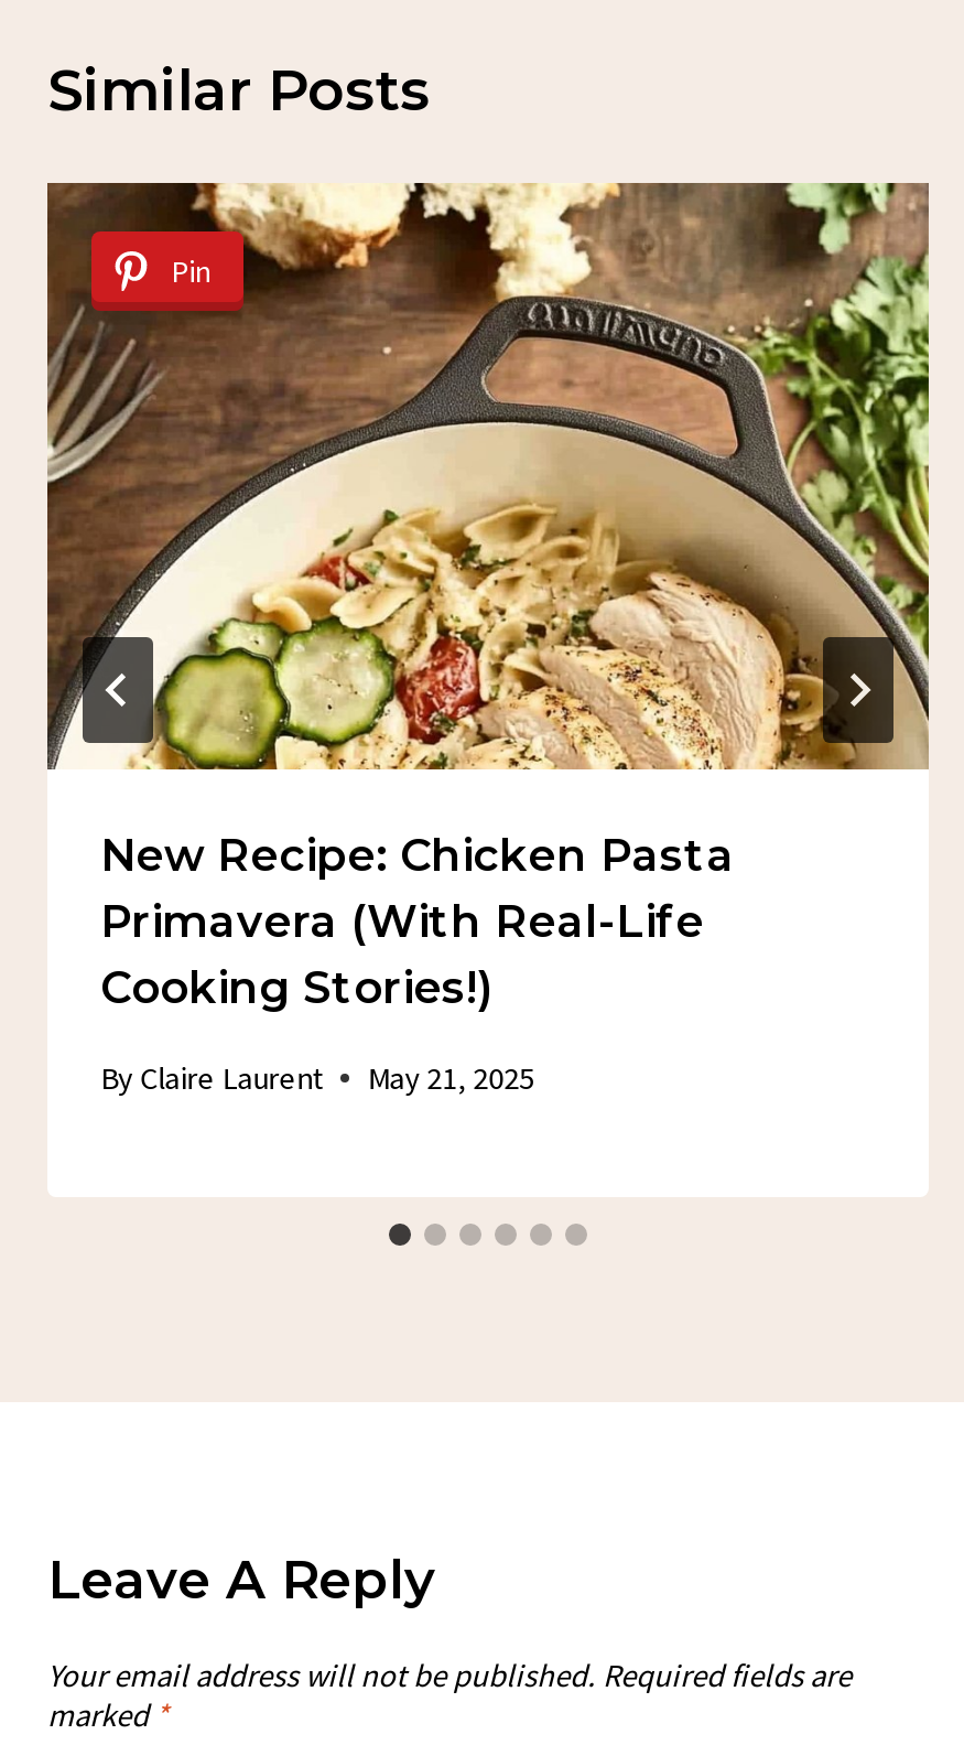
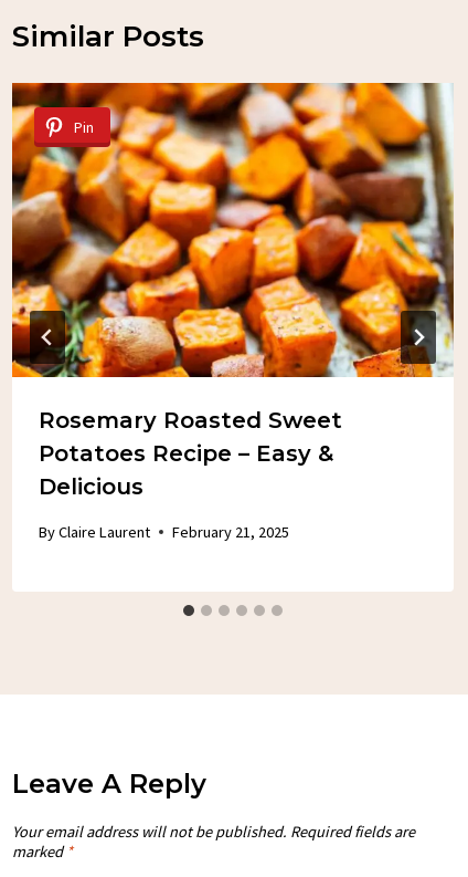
- [image]
- New Recipe: Chicken Pasta
- Primavera (With Real-Life
- Cooking Stories!)
+ [image]
+ Rosemary Roasted Sweet
+ Potatoes Recipe – Easy &
+ Delicious

- By Claire Laurent May 21, 2025
+ By Claire Laurent February 21, 2025
